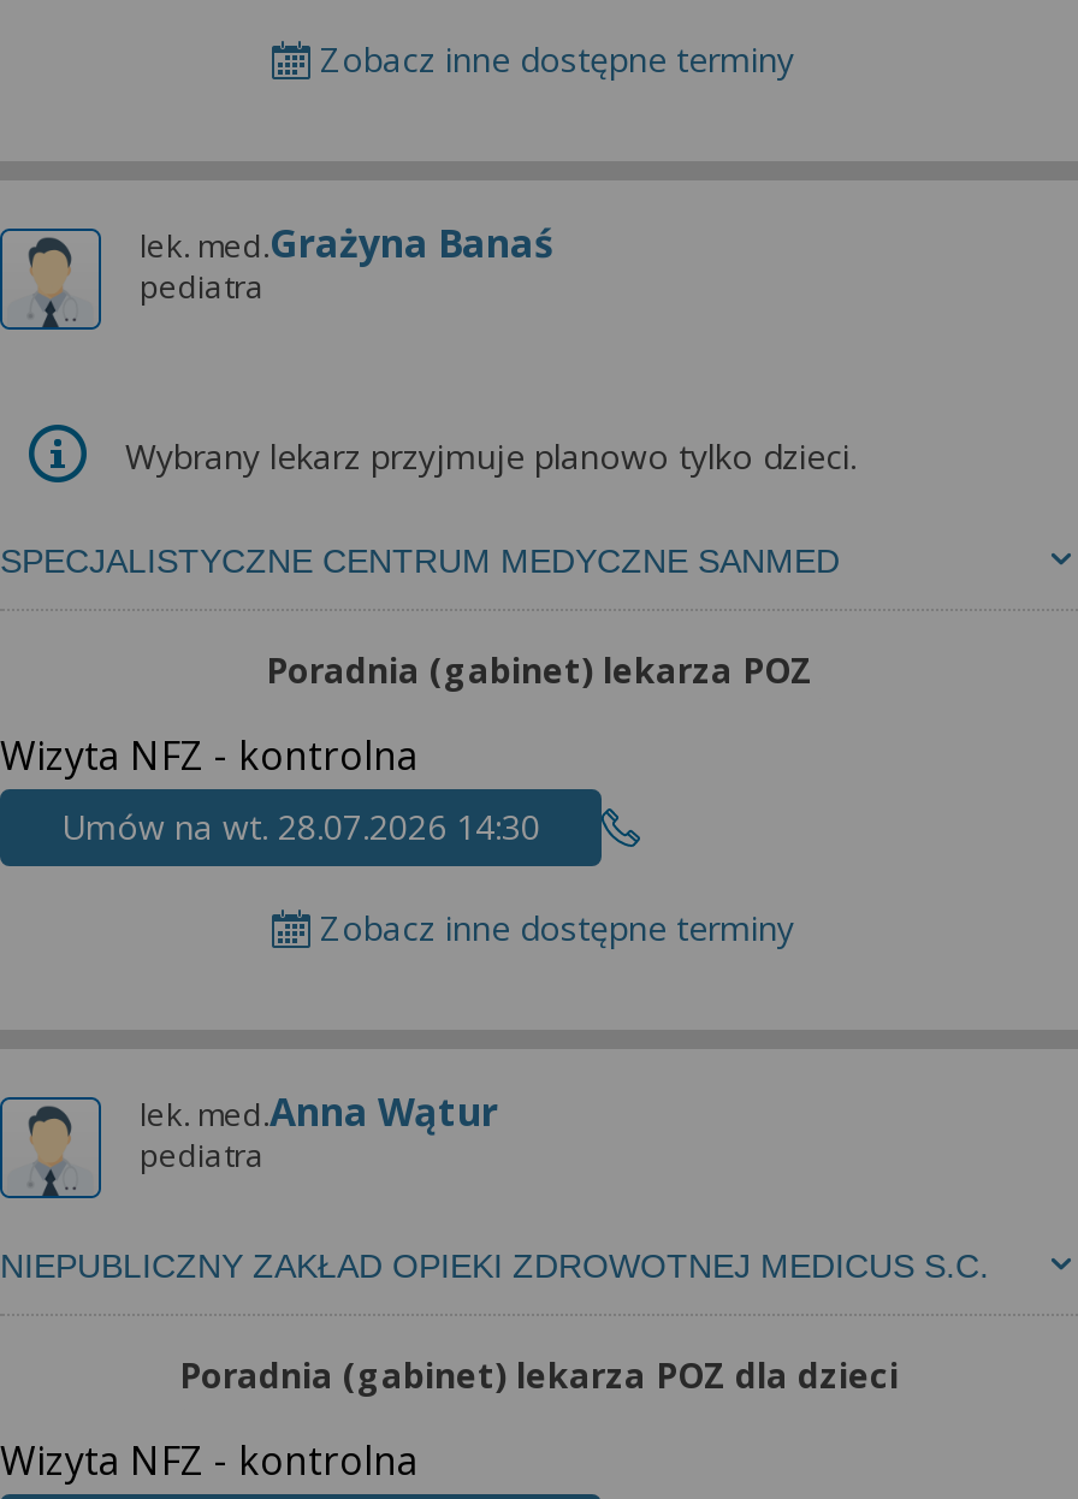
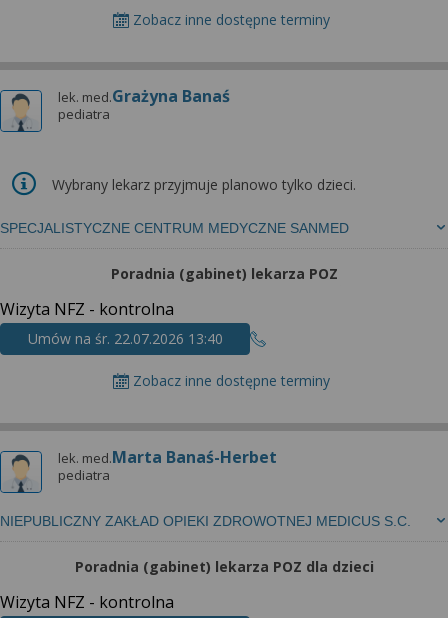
- Umów na wt. 28.07.2026 14:30
+ Umów na śr. 22.07.2026 13:40

- lek. med.Anna Wątur
+ lek. med.Marta Banaś-Herbet
